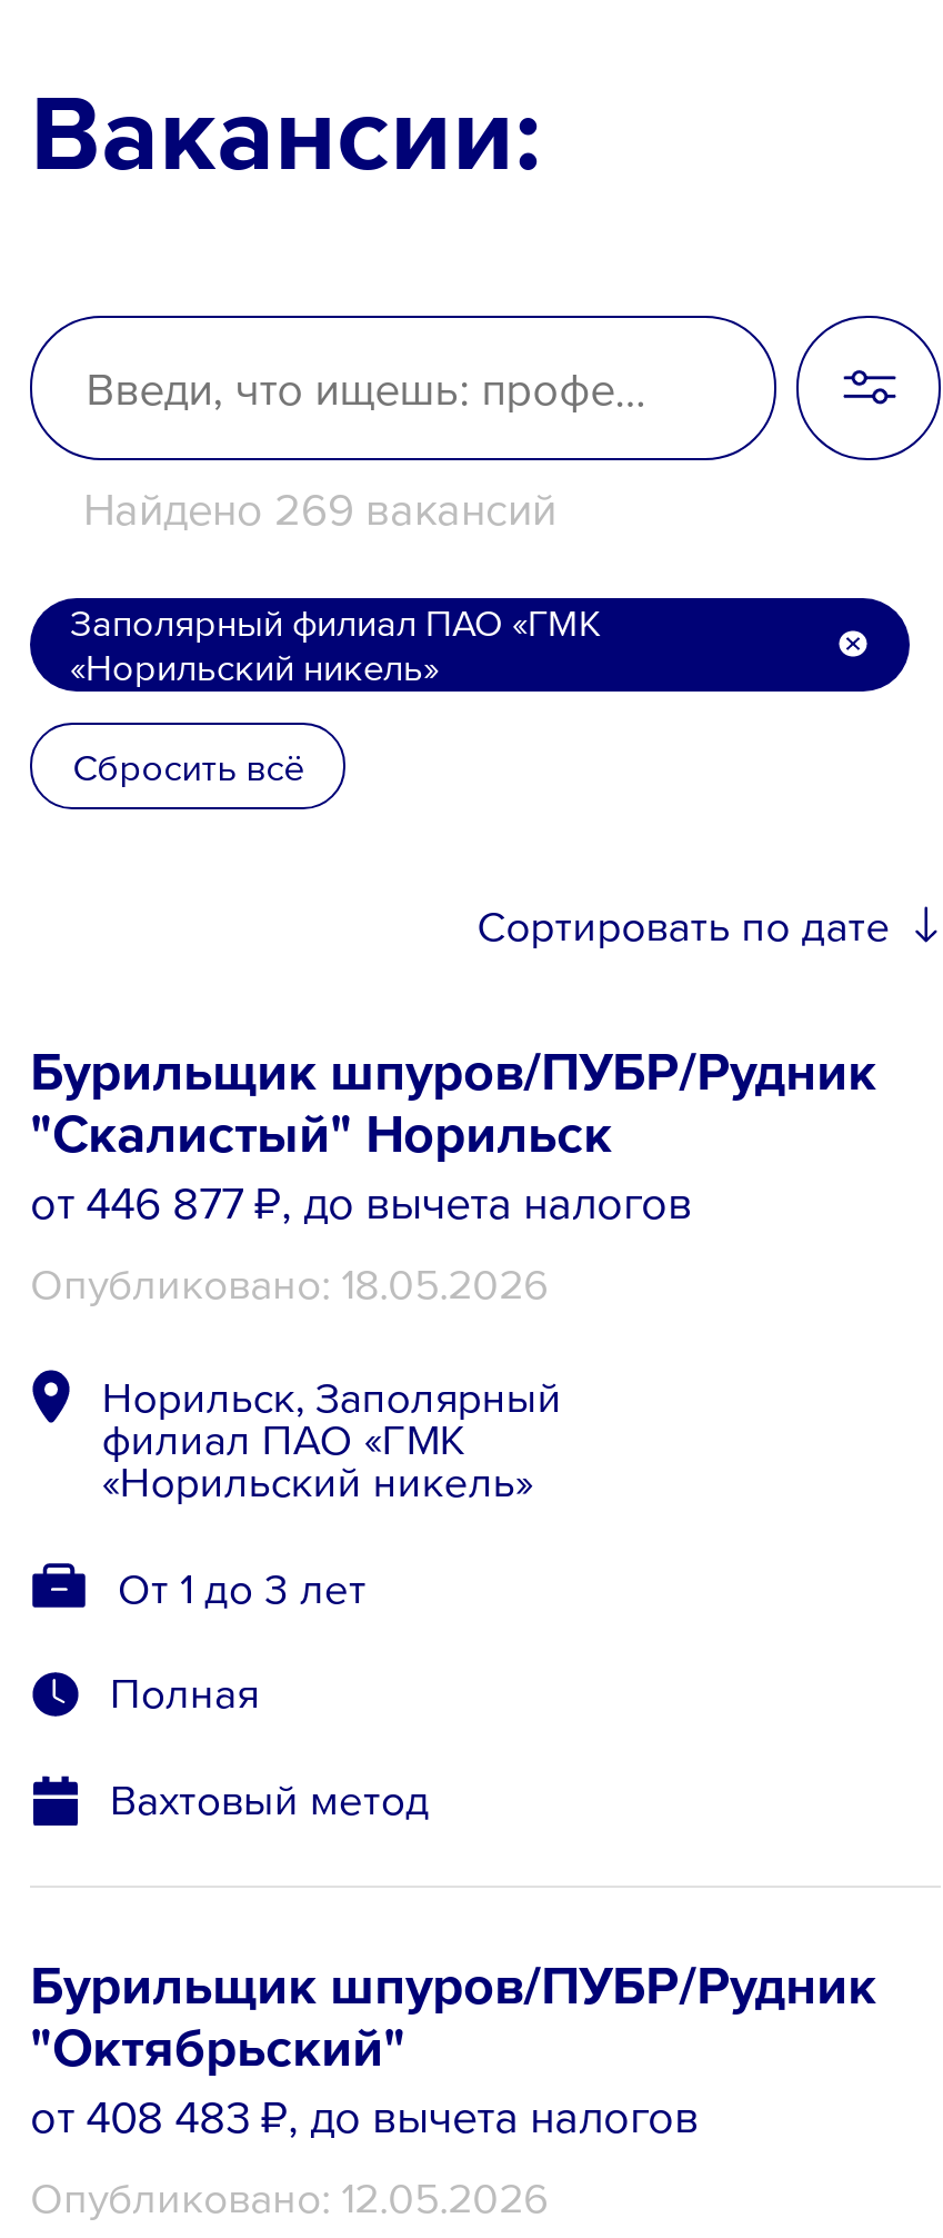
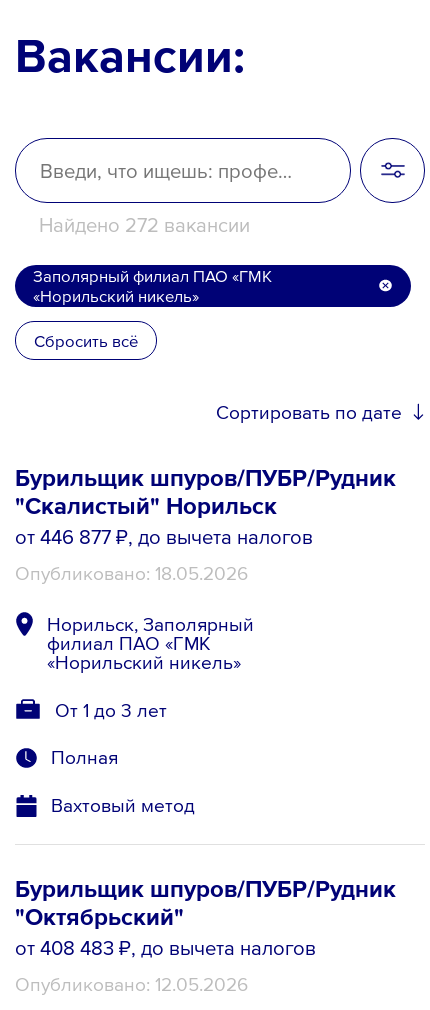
- Найдено 269 вакансий
+ Найдено 272 вакансии
